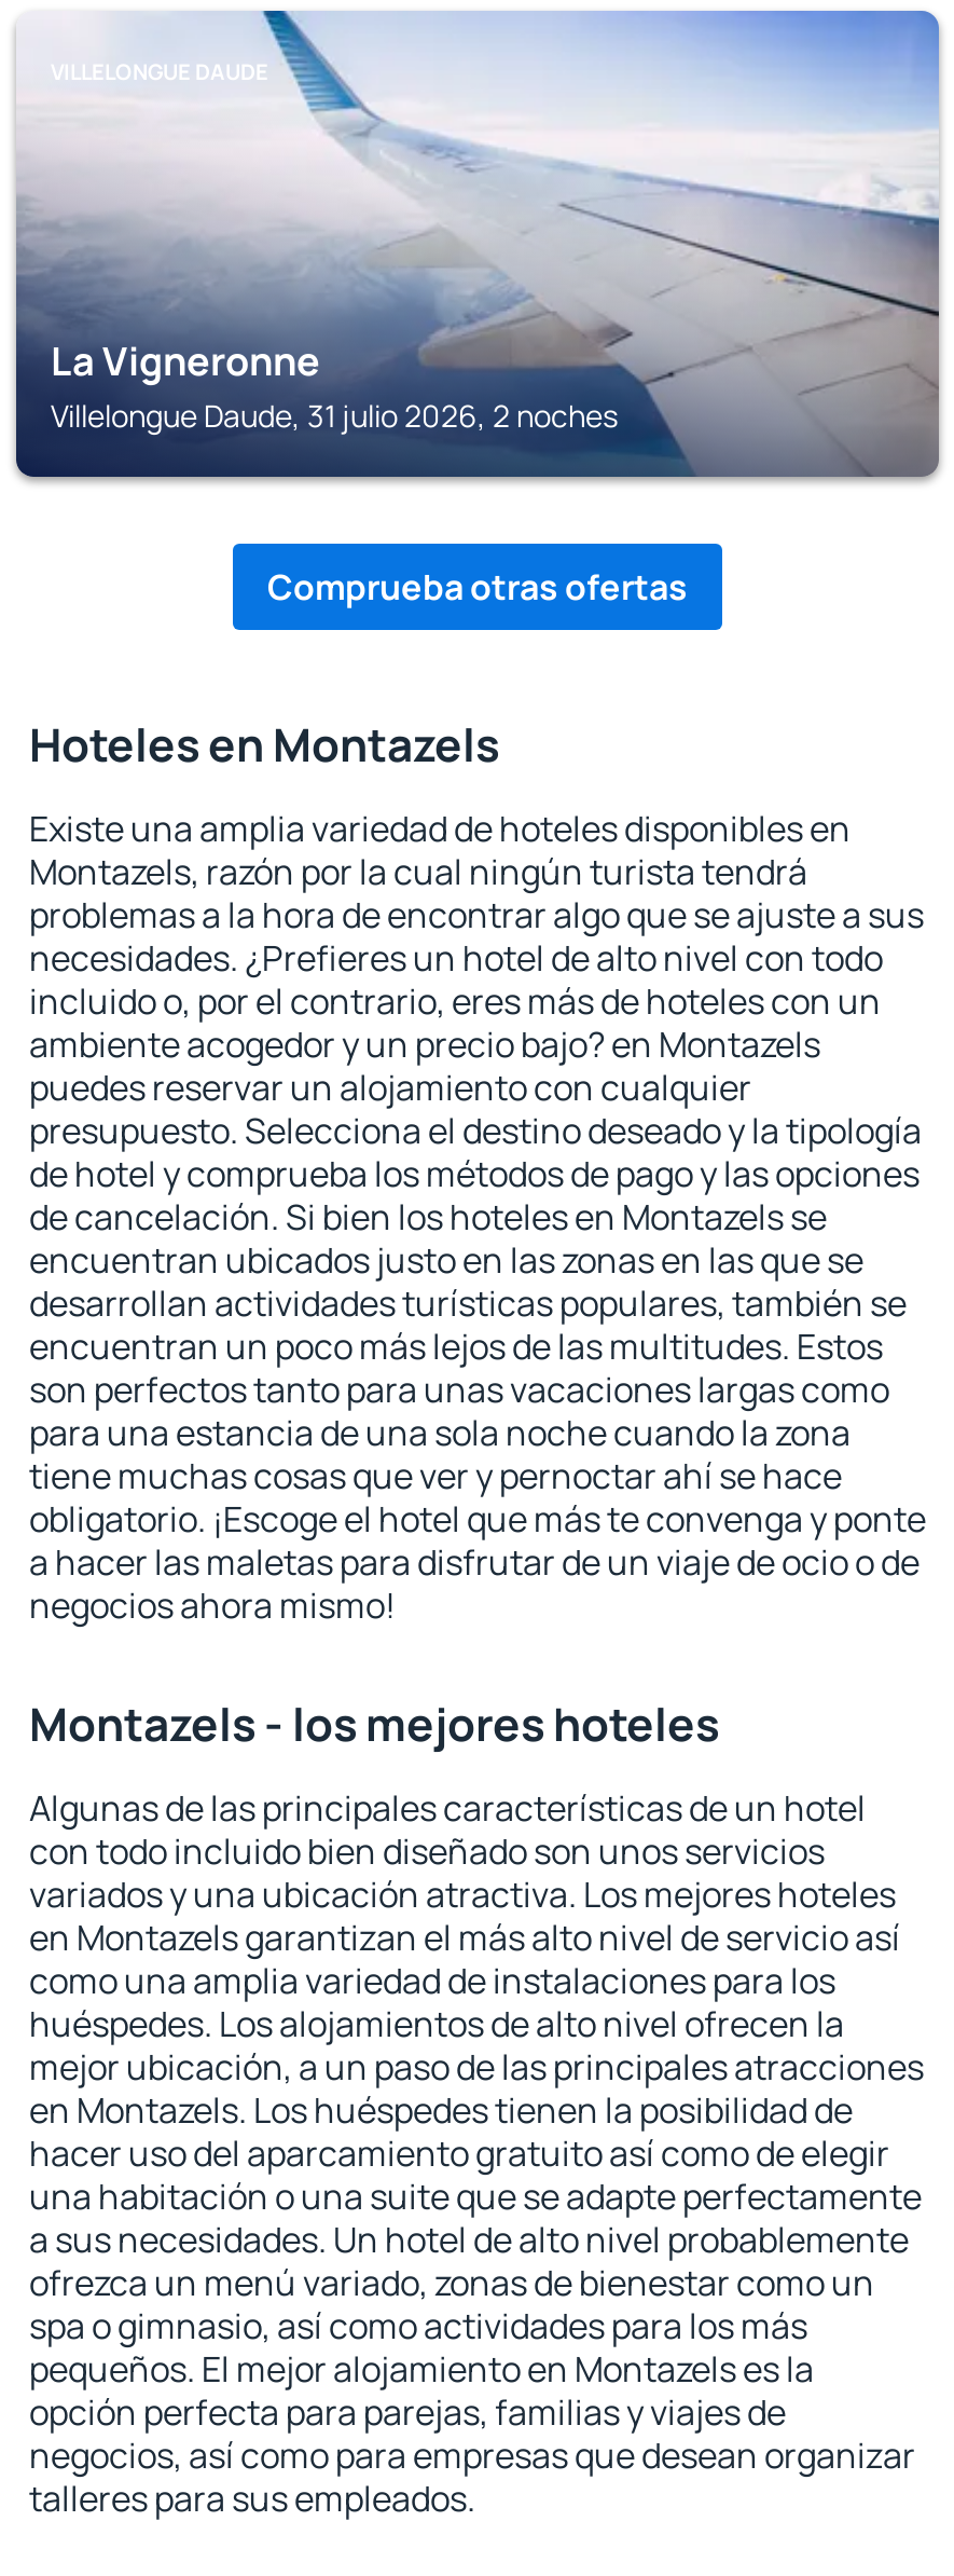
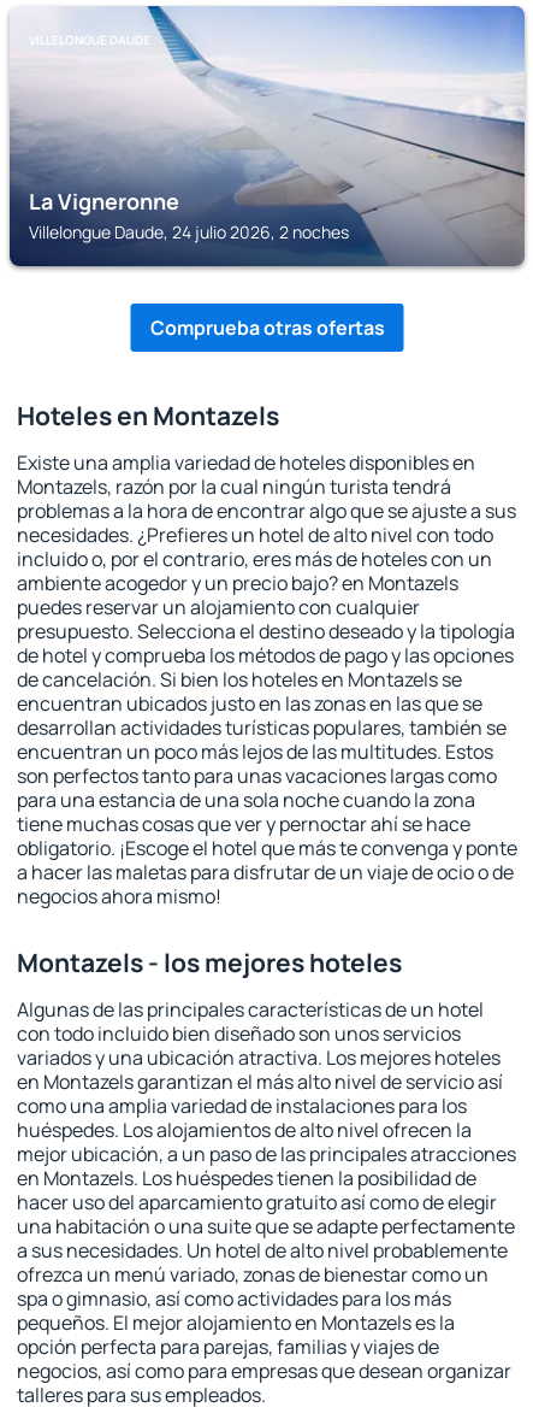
- Villelongue Daude, 31 julio 2026, 2 noches
+ Villelongue Daude, 24 julio 2026, 2 noches
